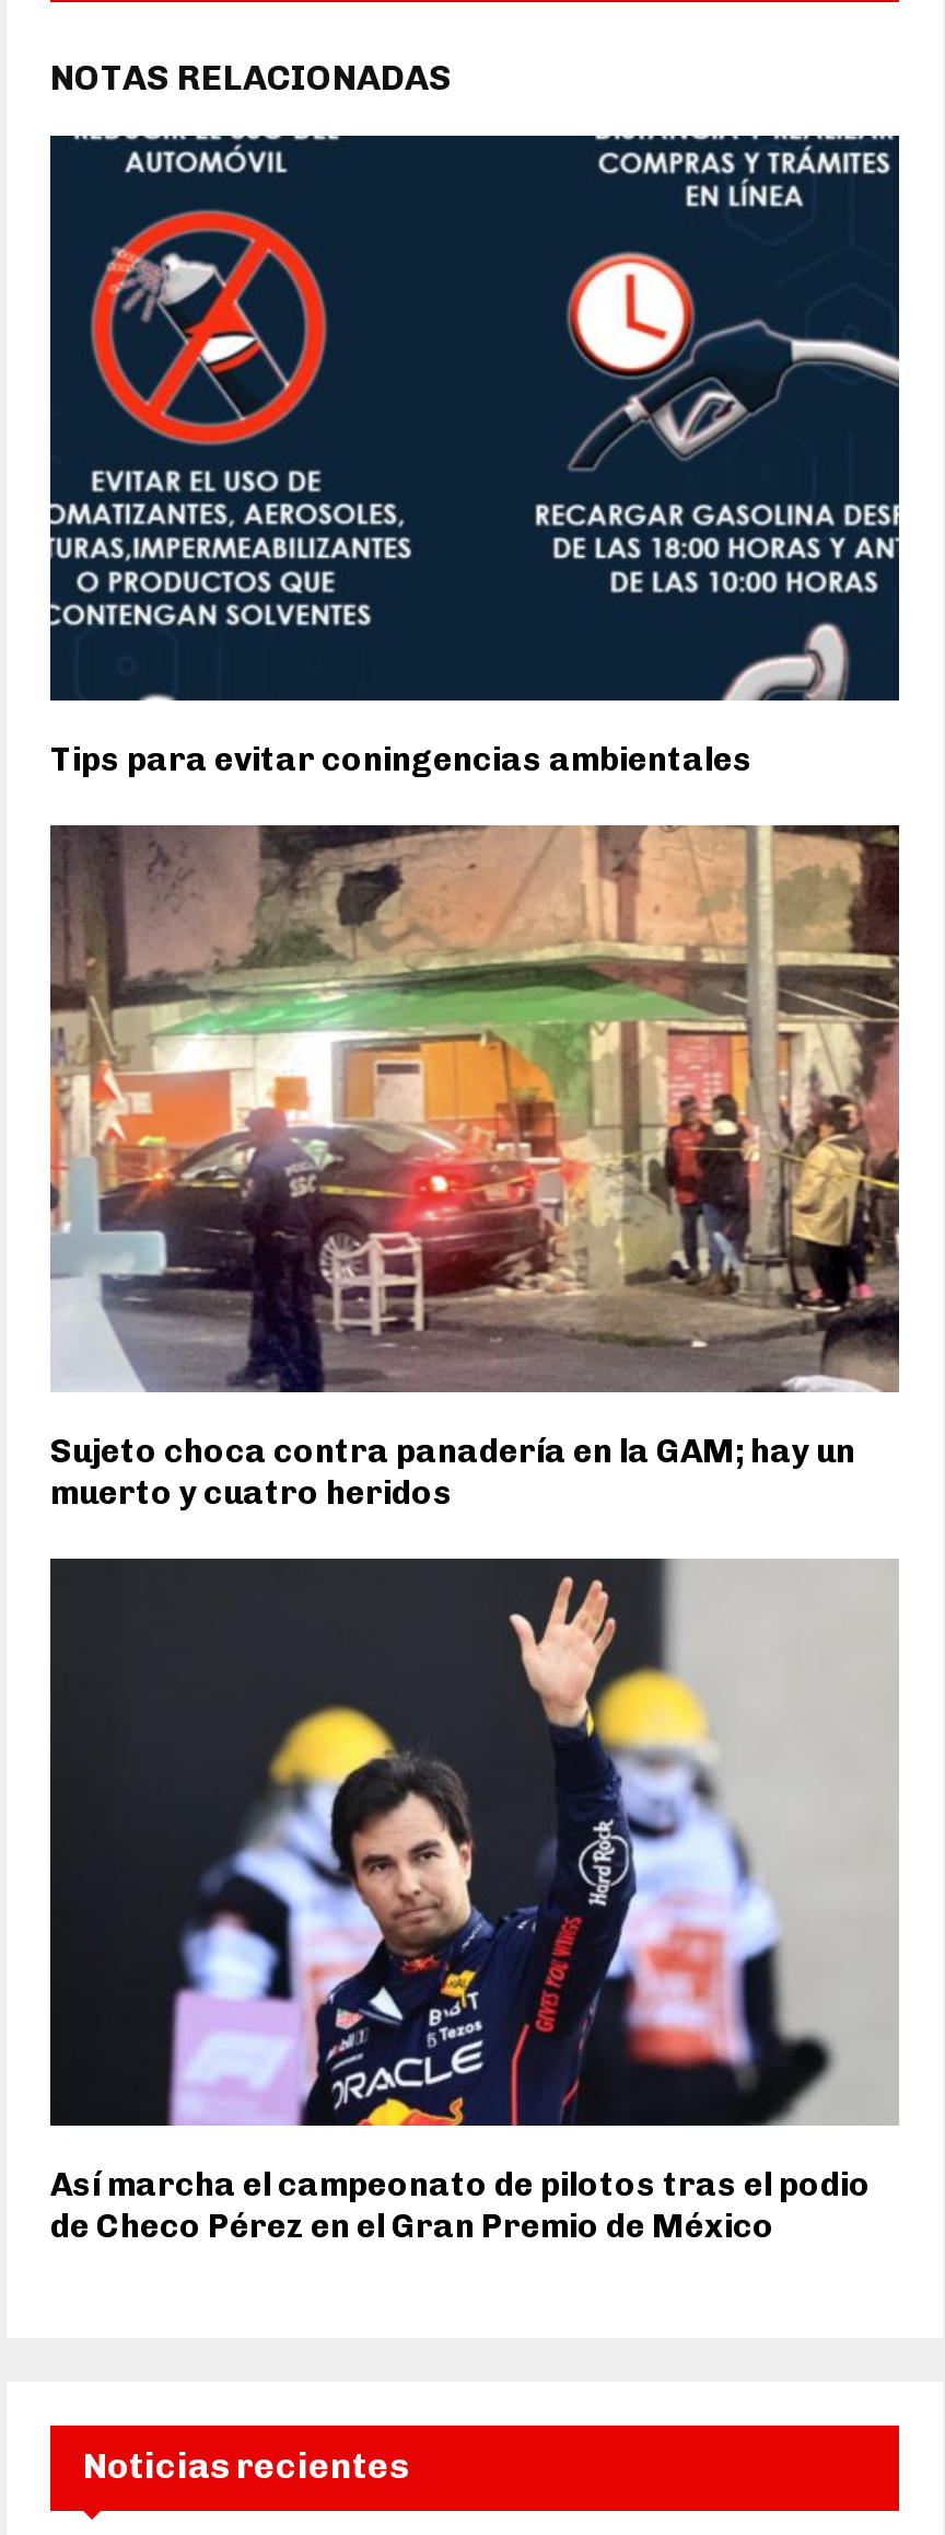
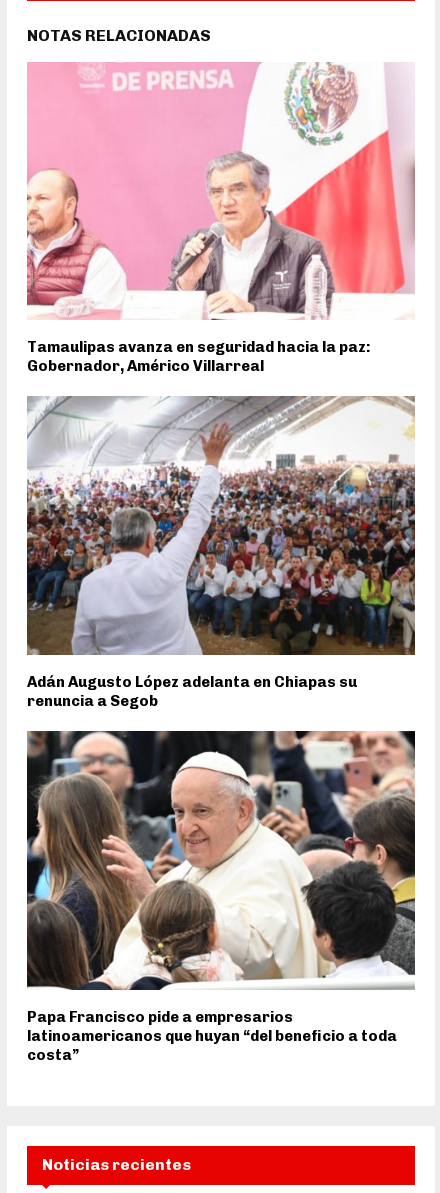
- [image]
- Tips para evitar coningencias ambientales
+ [image]
+ Tamaulipas avanza en seguridad hacia la paz:
+ Gobernador, Américo Villarreal

- [image]
- Sujeto choca contra panadería en la GAM; hay un
- muerto y cuatro heridos
+ [image]
+ Adán Augusto López adelanta en Chiapas su
+ renuncia a Segob

- [image]
- Así marcha el campeonato de pilotos tras el podio
- de Checo Pérez en el Gran Premio de México
+ [image]
+ Papa Francisco pide a empresarios
+ latinoamericanos que huyan “del beneficio a toda
+ costa”
